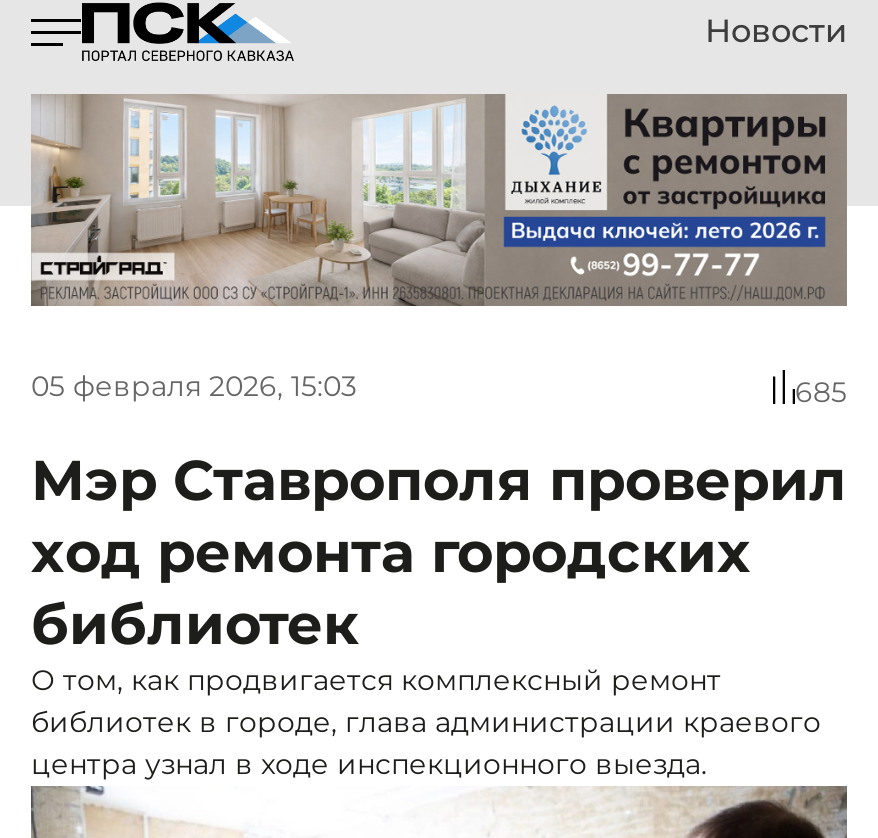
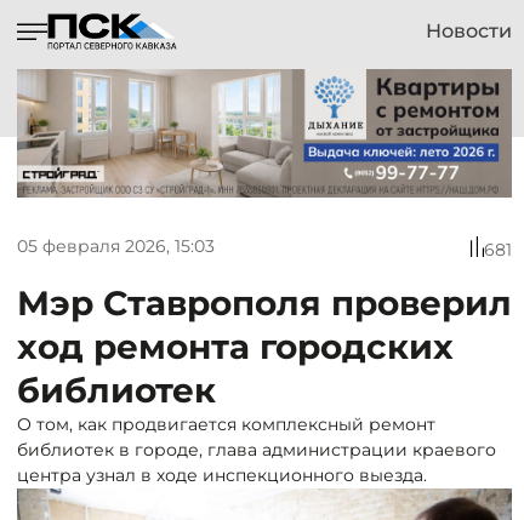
- 685
+ 681
